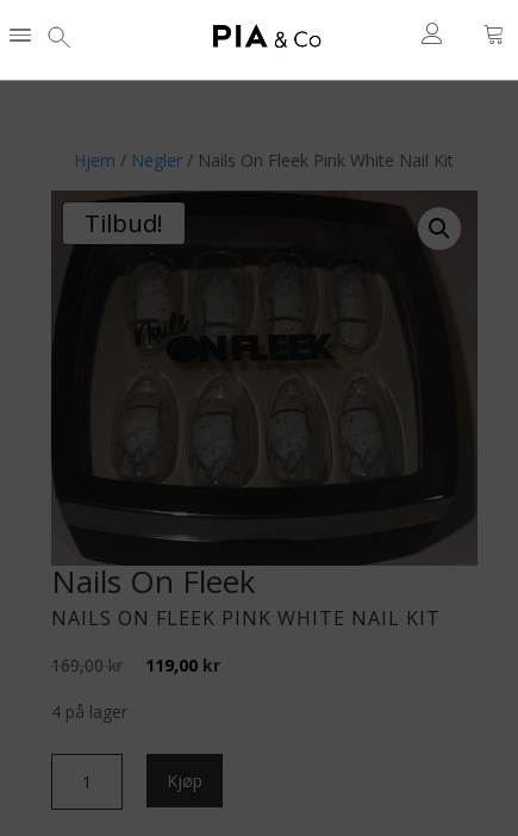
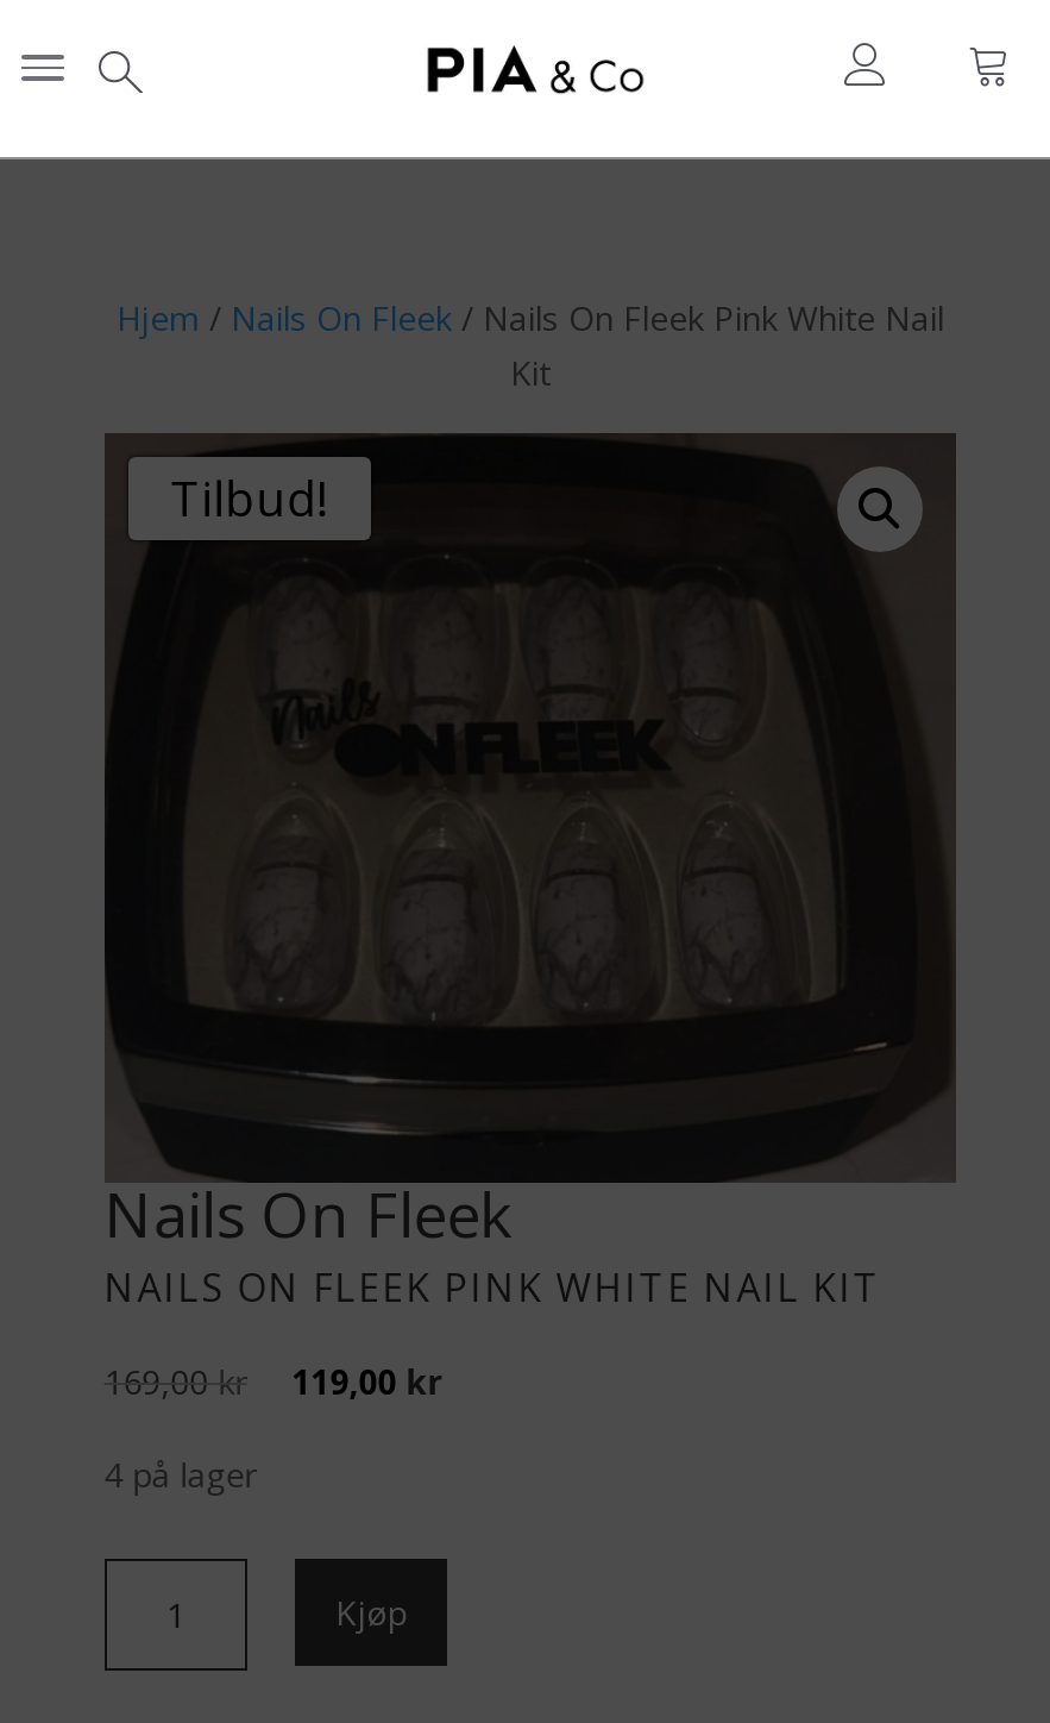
- Hjem / Negler / Nails On Fleek Pink White Nail Kit
+ Hjem / Nails On Fleek / Nails On Fleek Pink White Nail
+ Kit
